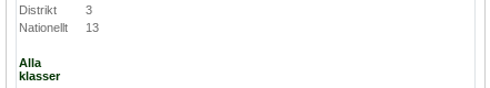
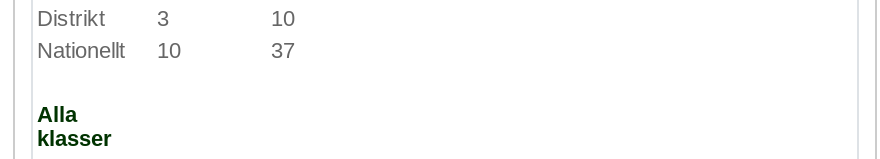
- 13
+ 10
+ 37

+ 10
